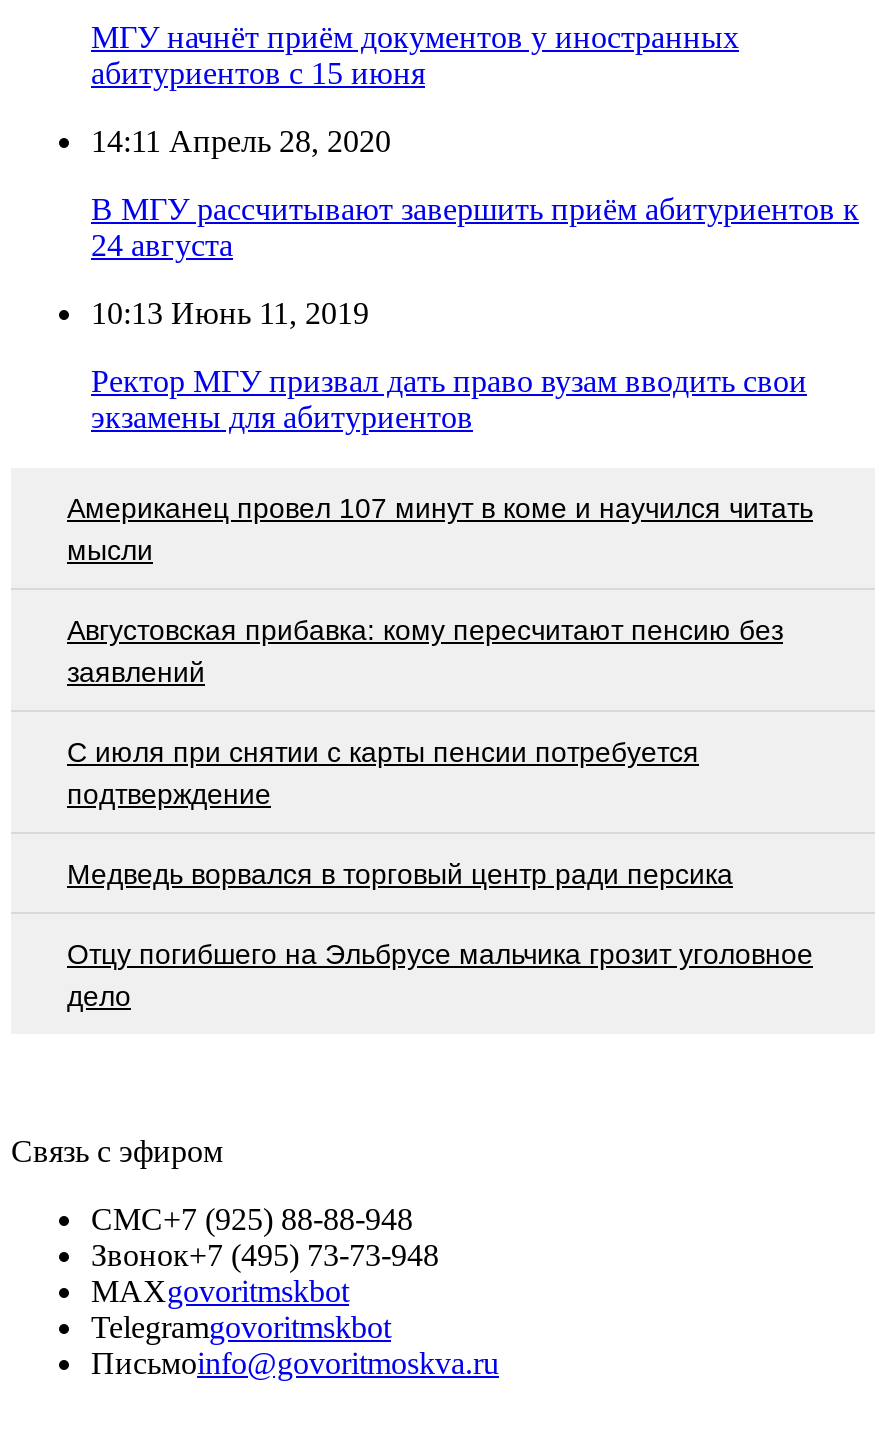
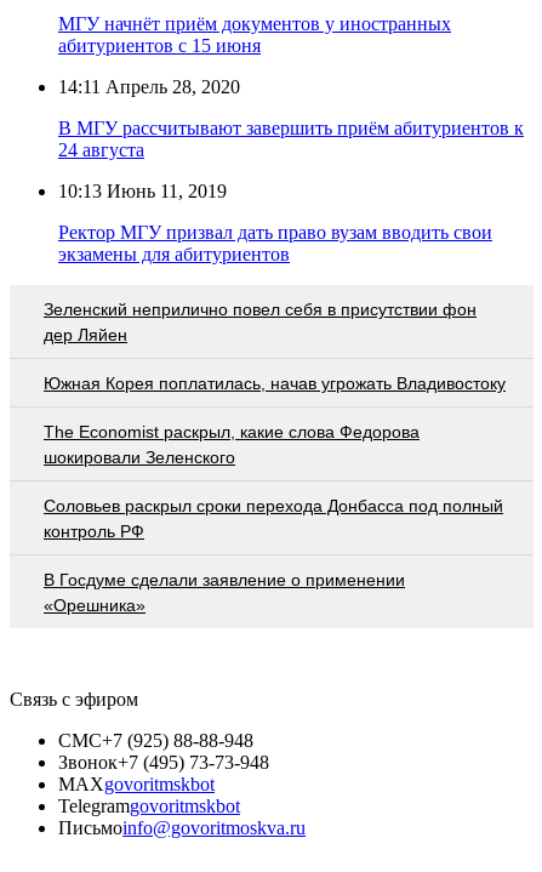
- Американец провел 107 минут в коме и научился читать
- мысли
+ Зеленский неприлично повел cебя в присутствии фон
+ дер Ляйен

- Августовская прибавка: кому пересчитают пенсию без
- заявлений
+ Южная Корея поплатилась, начав угрожать Владивостоку

- С июля при снятии с карты пенсии потребуется
- подтверждение
+ The Economist раскрыл, какие слова Федорова
+ шокировали Зеленского

- Медведь ворвался в торговый центр ради персика
+ Соловьев раскрыл сроки перехода Донбасса под полный
+ контроль РФ

- Отцу погибшего на Эльбрусе мальчика грозит уголовное
- дело
+ В Госдуме сделали заявление о применении
+ «Орешника»
